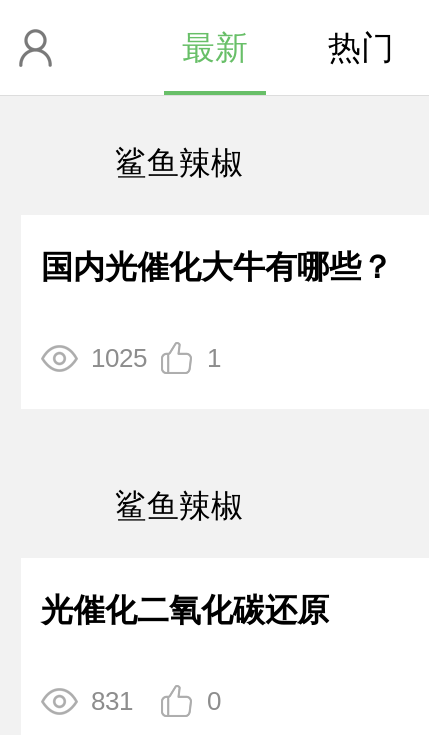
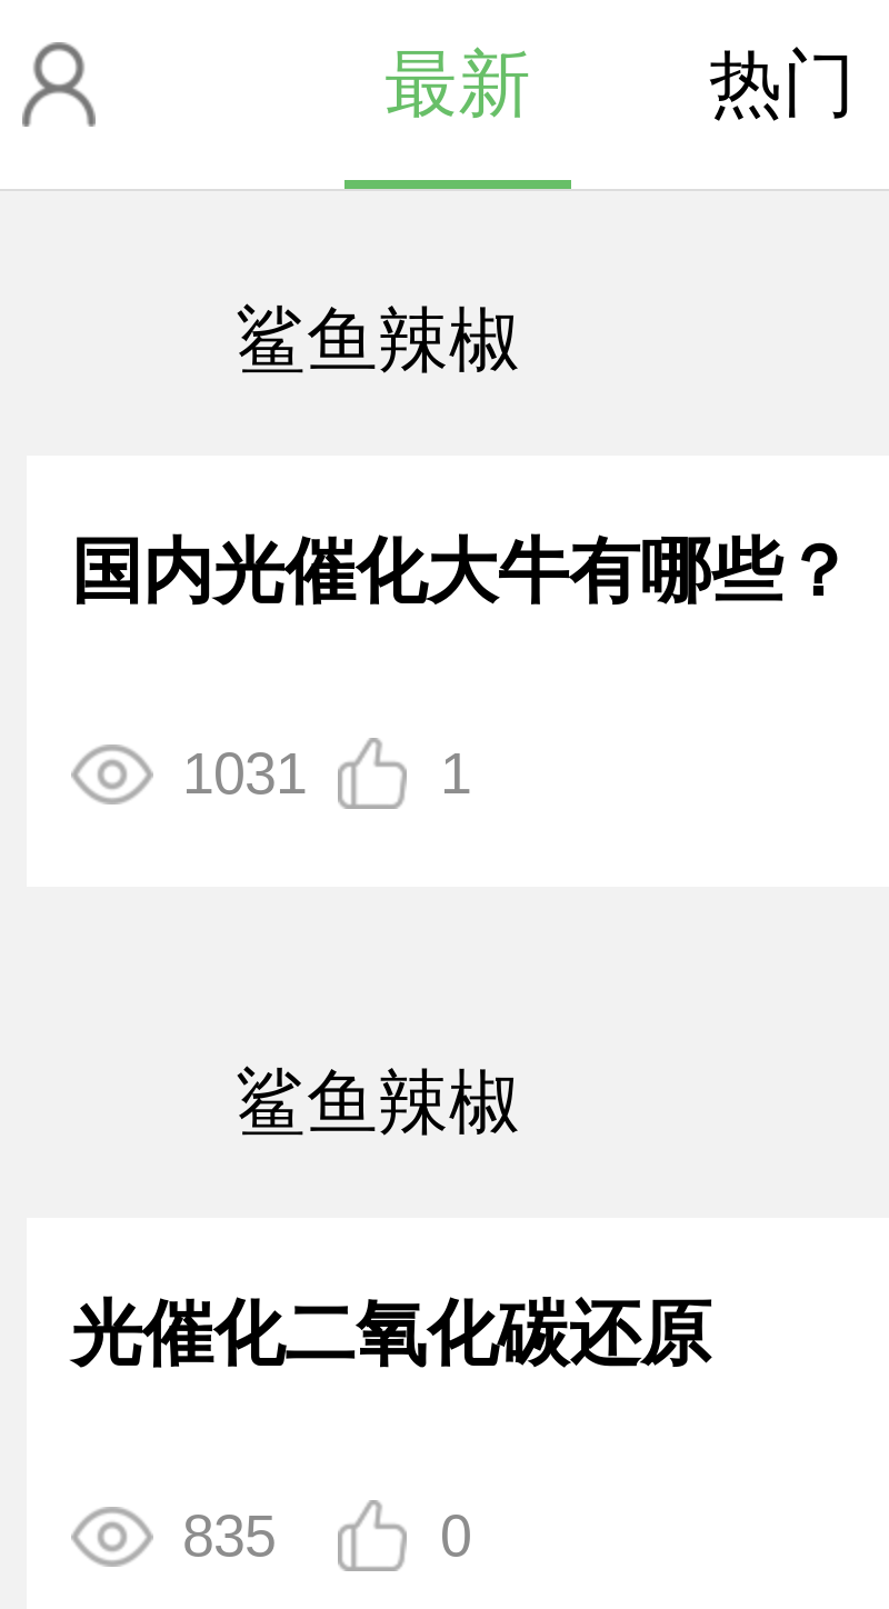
- 1025 1
+ 1031 1

- 831
+ 835
